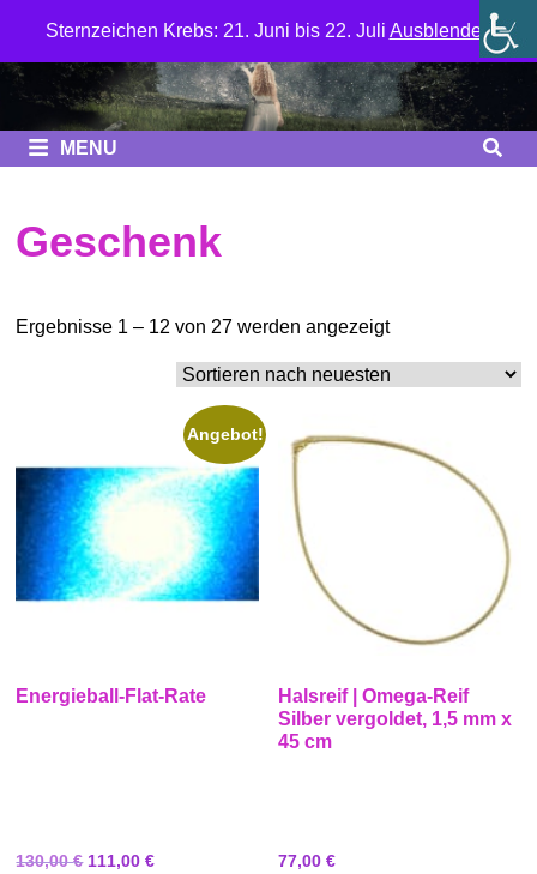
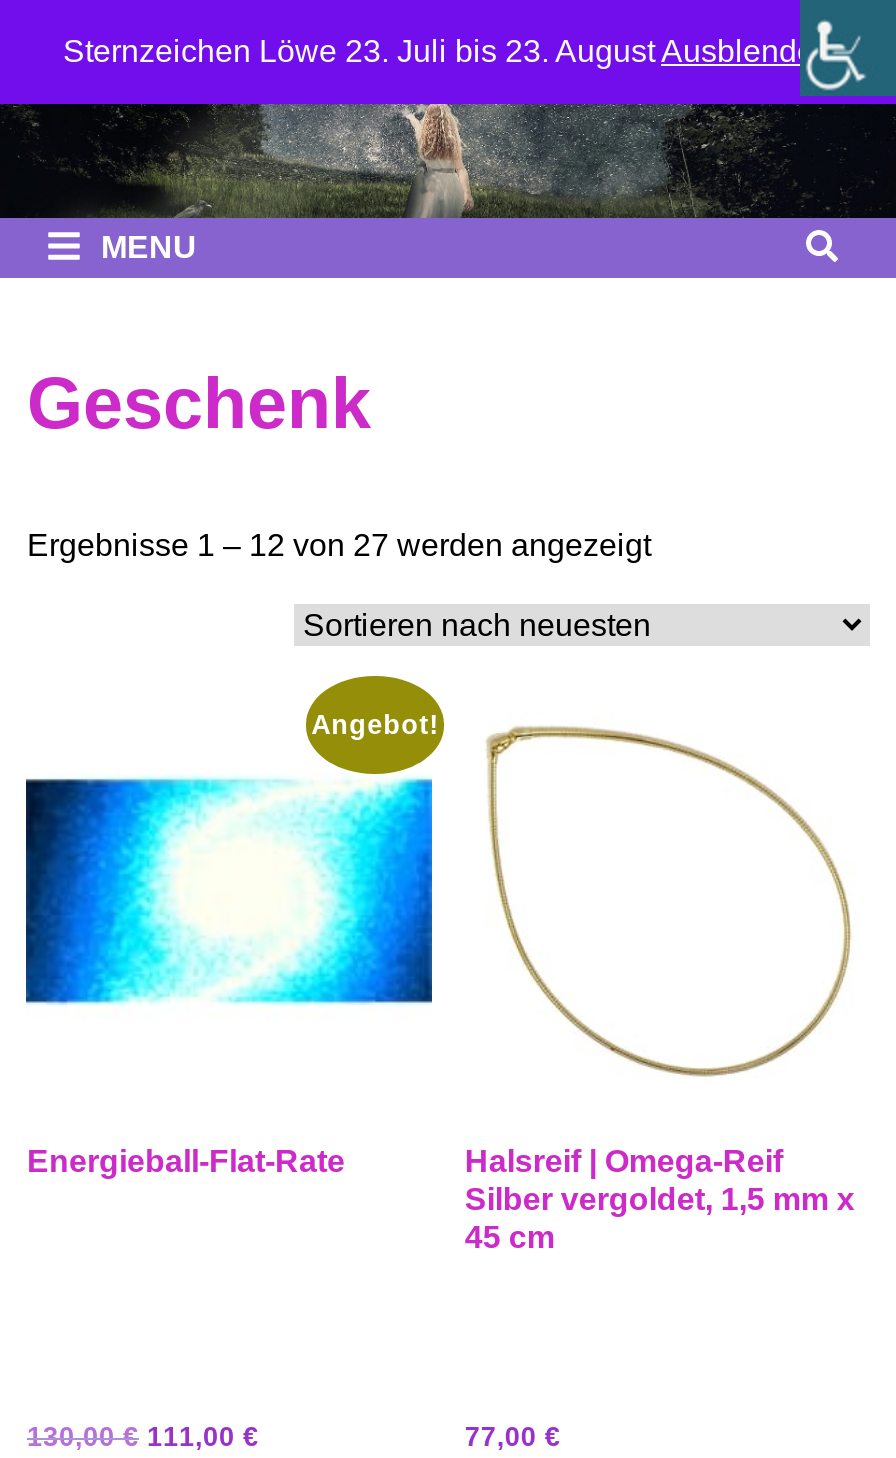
- Sternzeichen Krebs: 21. Juni bis 22. Juli Ausblenden
+ Sternzeichen Löwe 23. Juli bis 23. August Ausblenden
